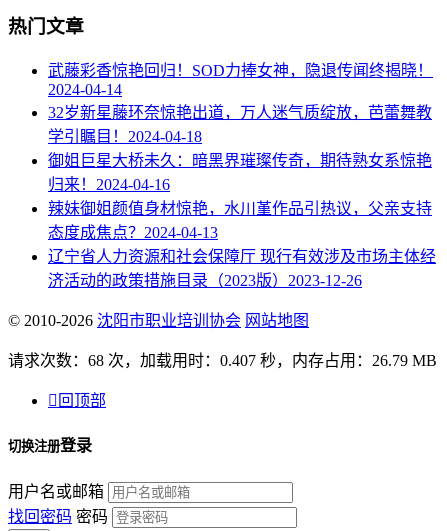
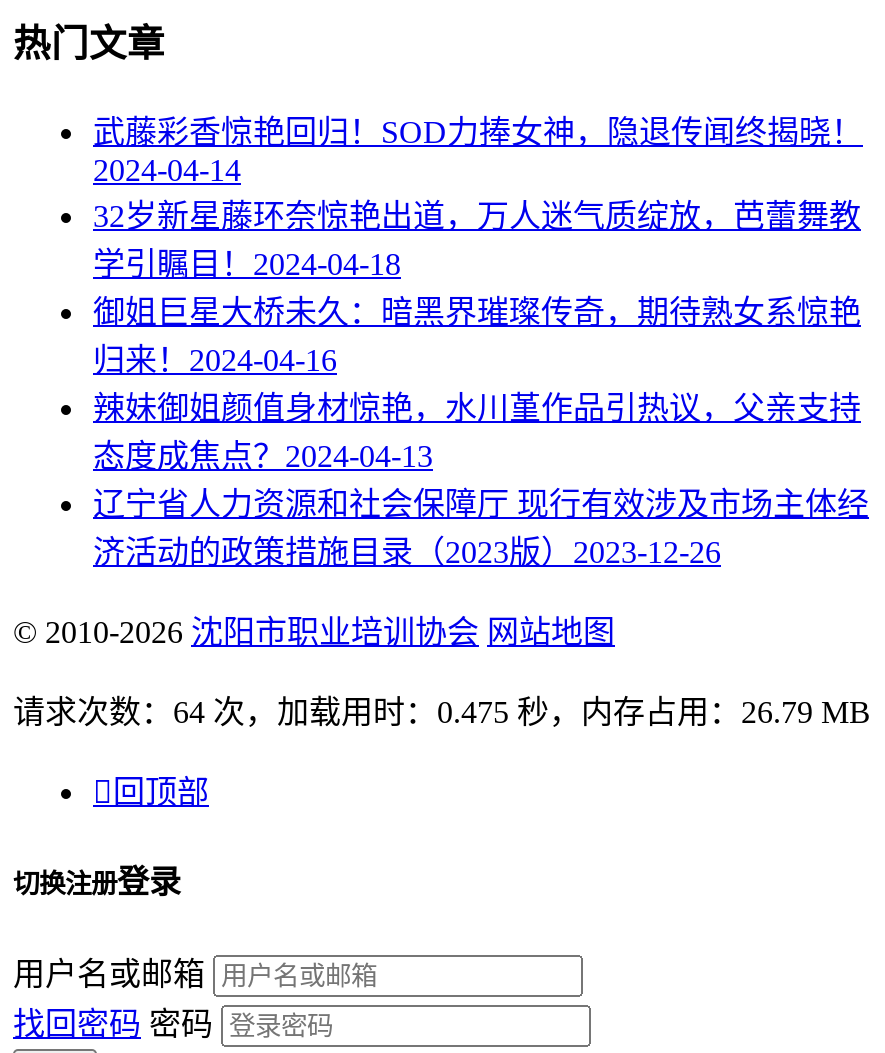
- 请求次数：68 次，加载用时：0.407 秒，内存占用：26.79 MB
+ 请求次数：64 次，加载用时：0.475 秒，内存占用：26.79 MB
